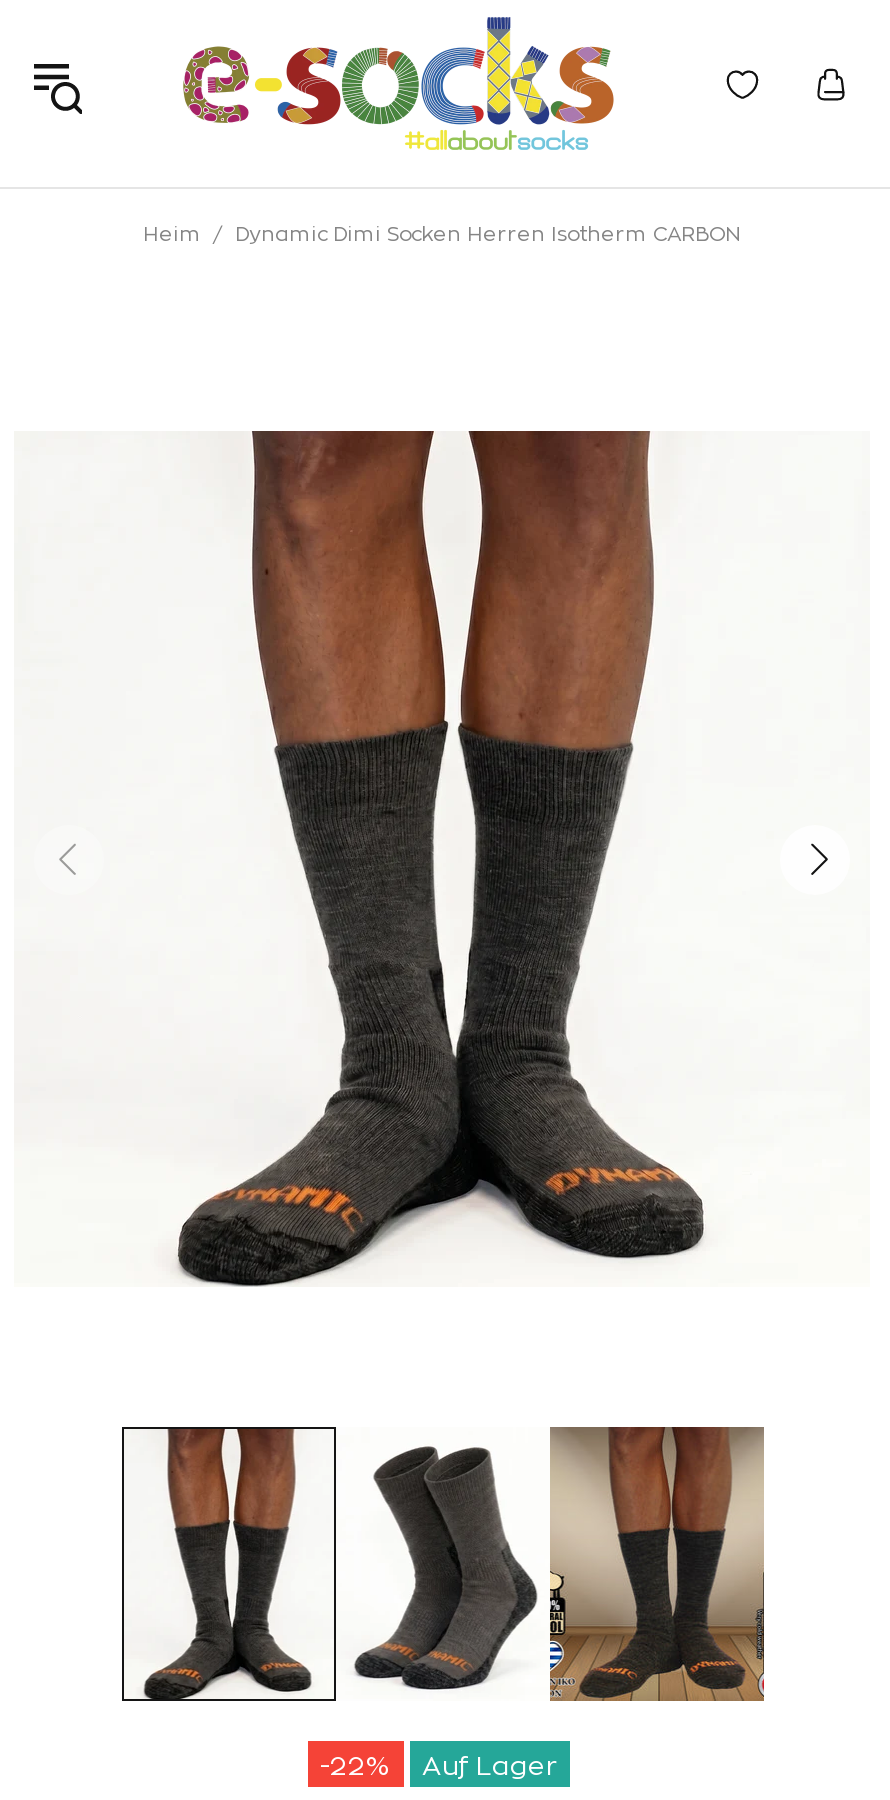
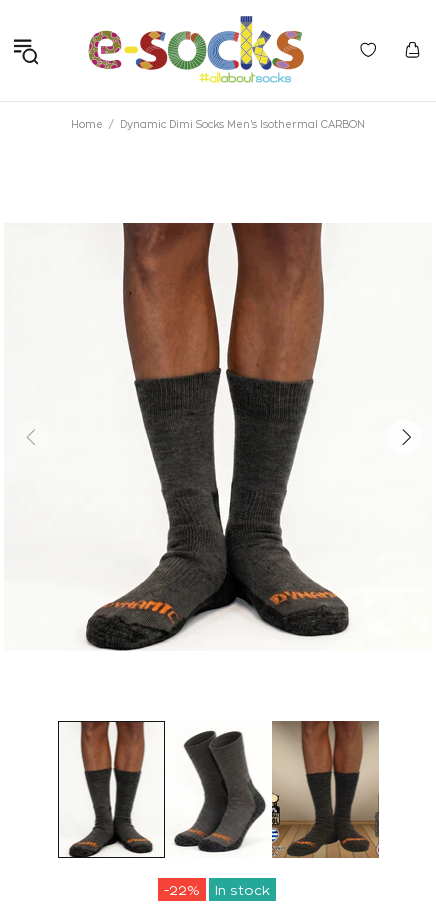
- Heim
- Dynamic Dimi Socken Herren Isotherm CARBON
+ Home
+ Dynamic Dimi Socks Men's Isothermal CARBON

- Auf Lager
+ In stock
